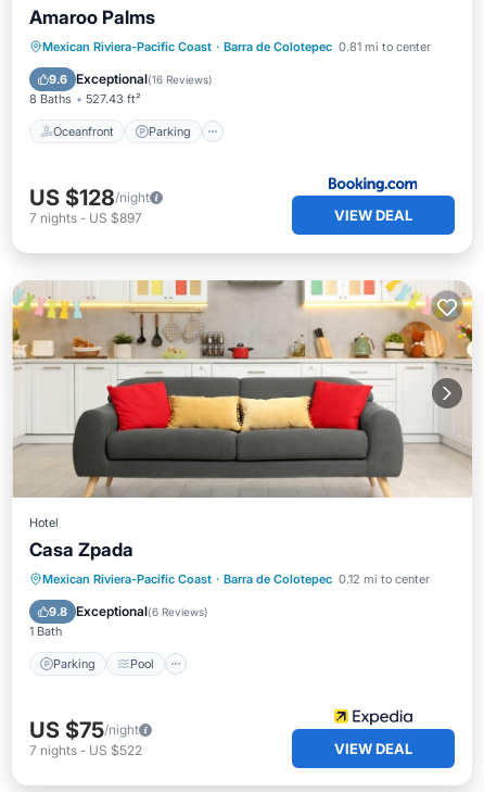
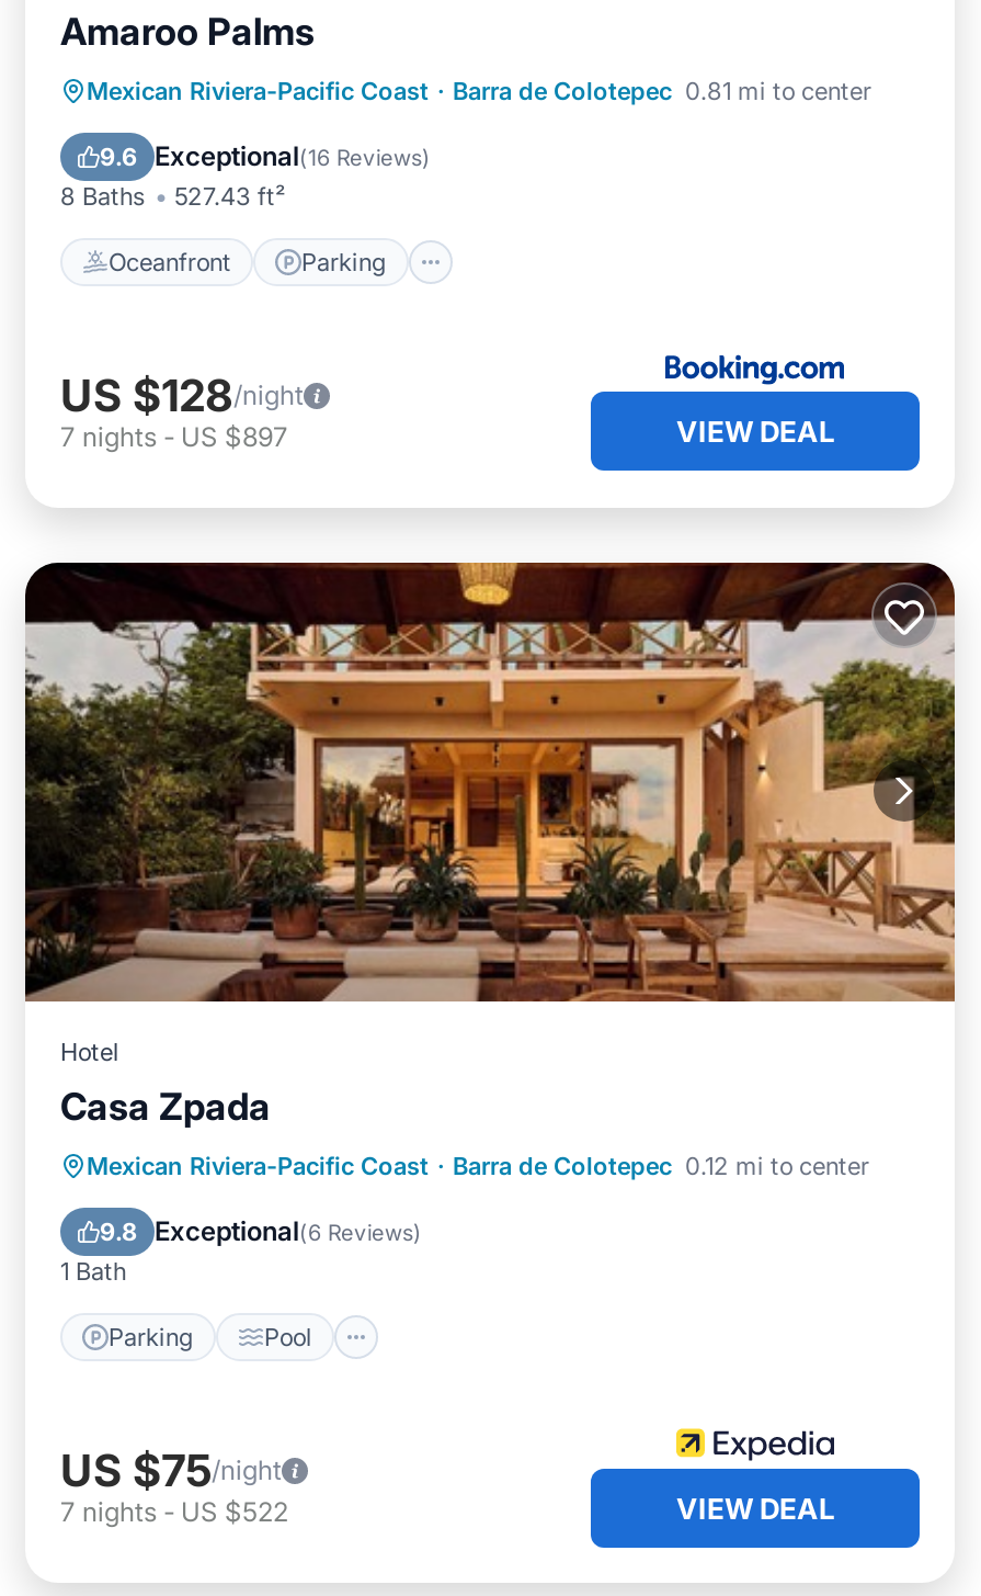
- [image]
+ [image]
